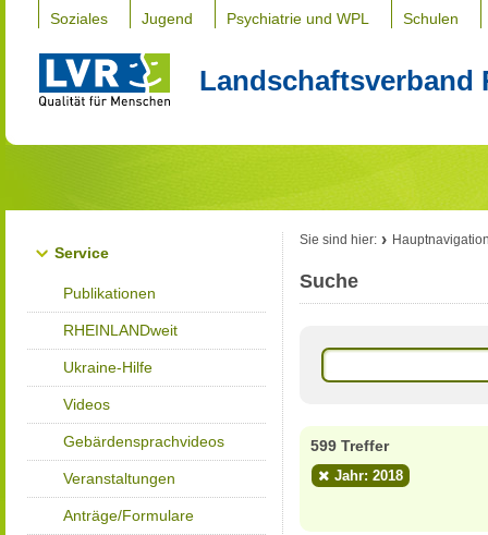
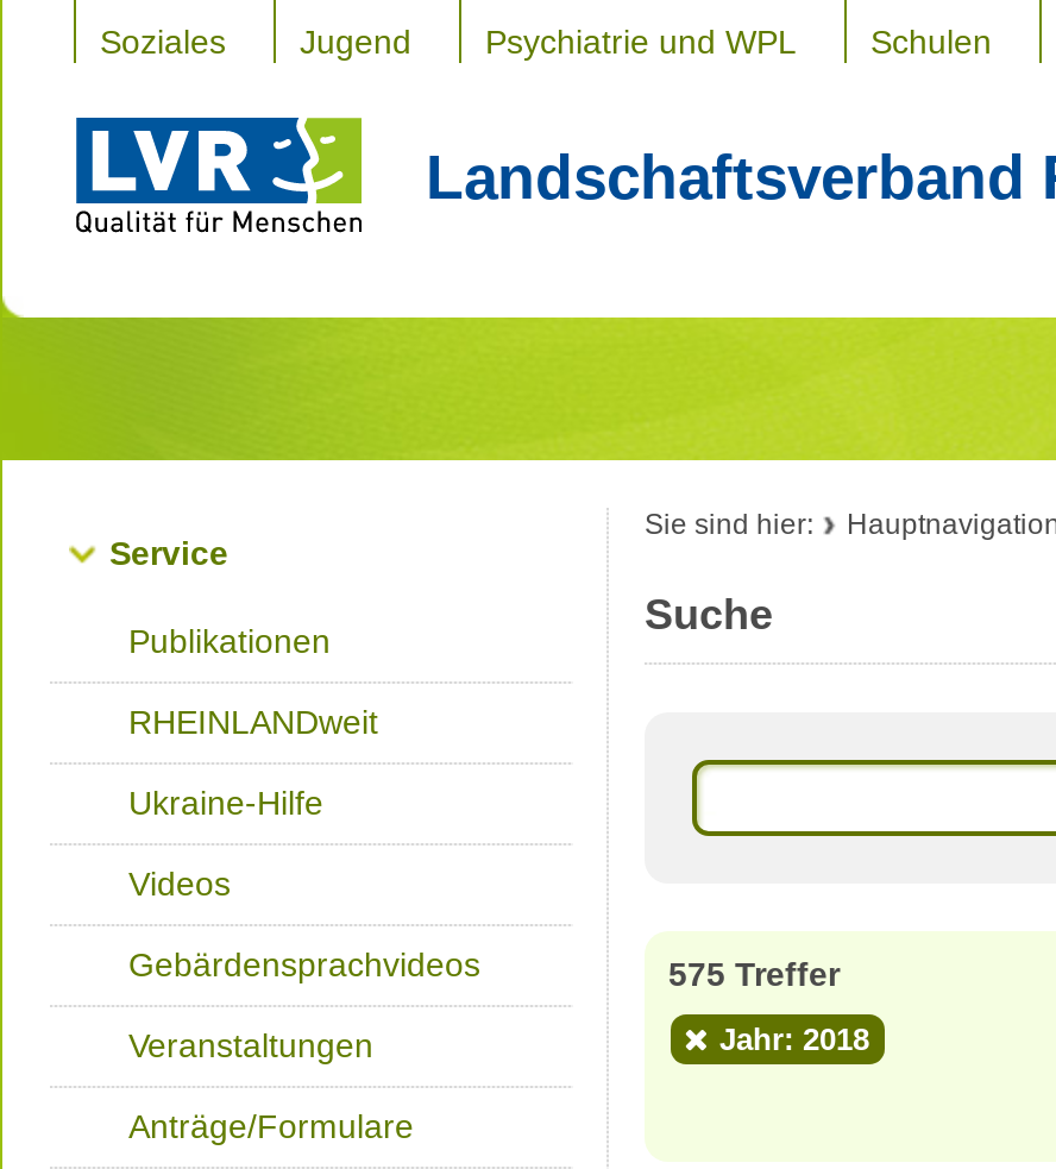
- 599 Treffer
+ 575 Treffer
